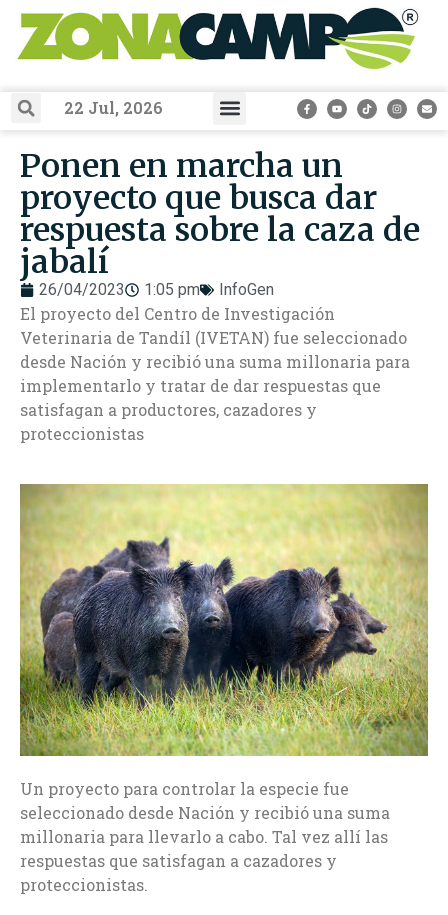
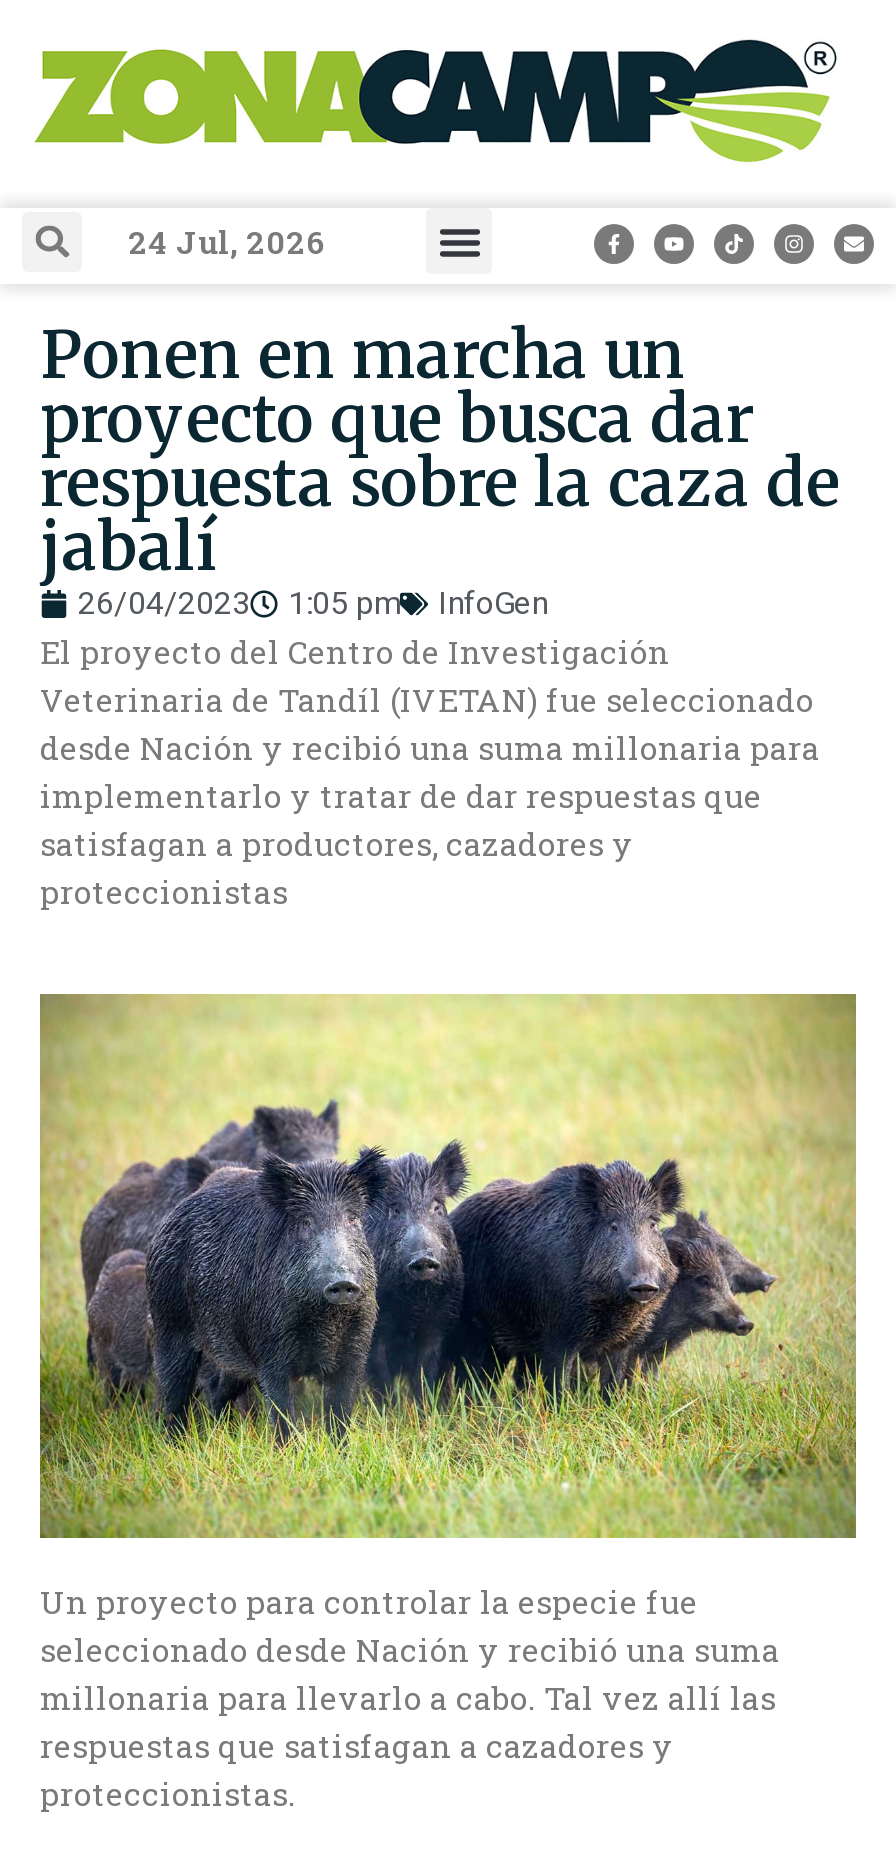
- 22 Jul, 2026
+ 24 Jul, 2026
